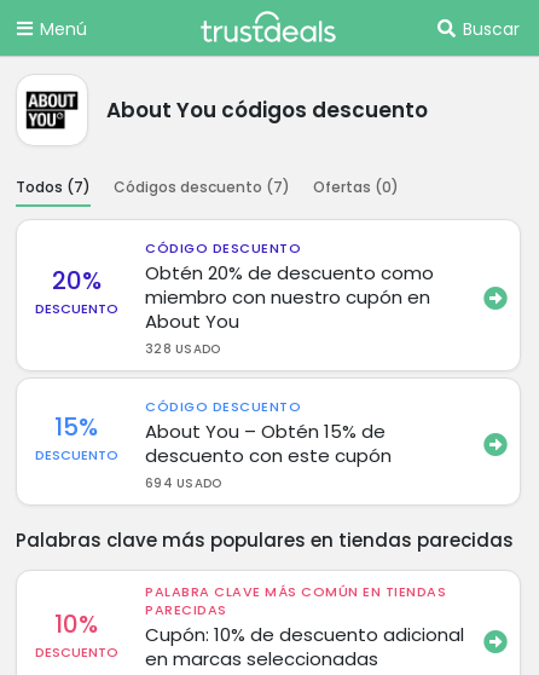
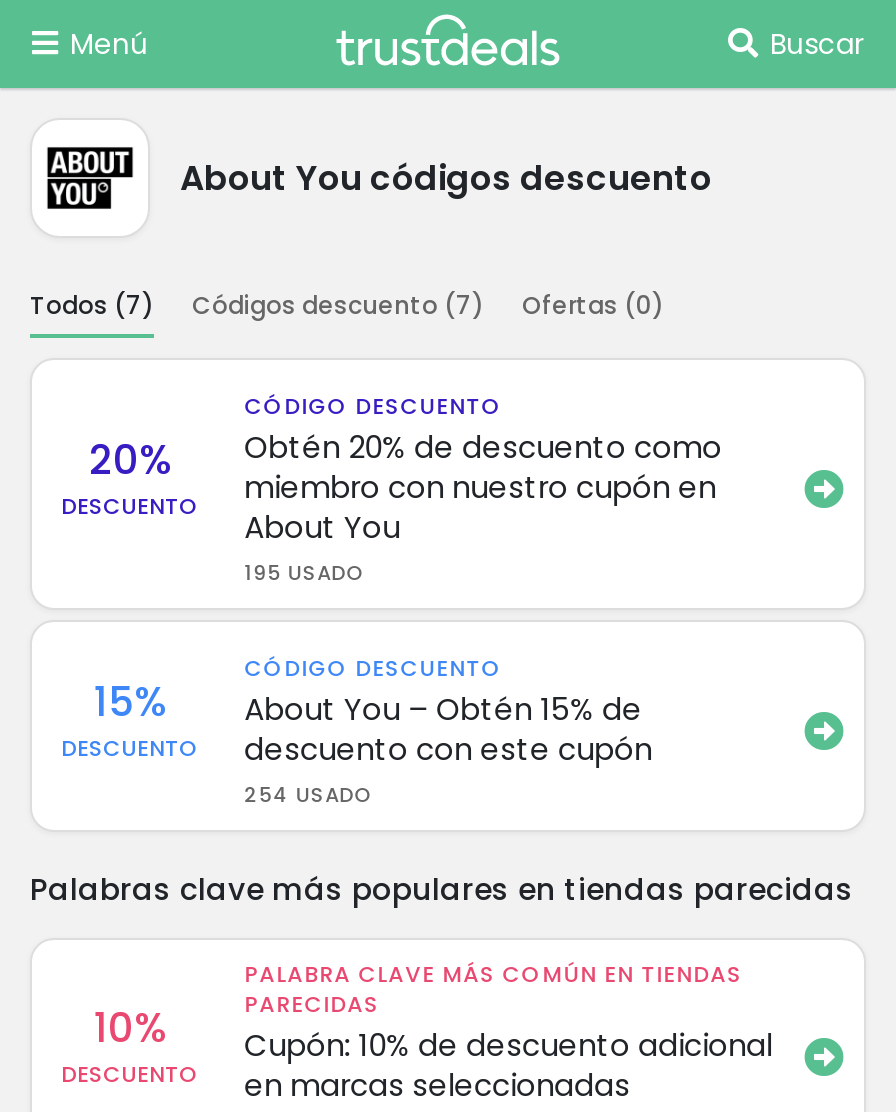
- 328 USADO
+ 195 USADO

- 694 USADO
+ 254 USADO
